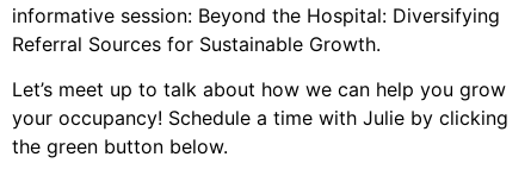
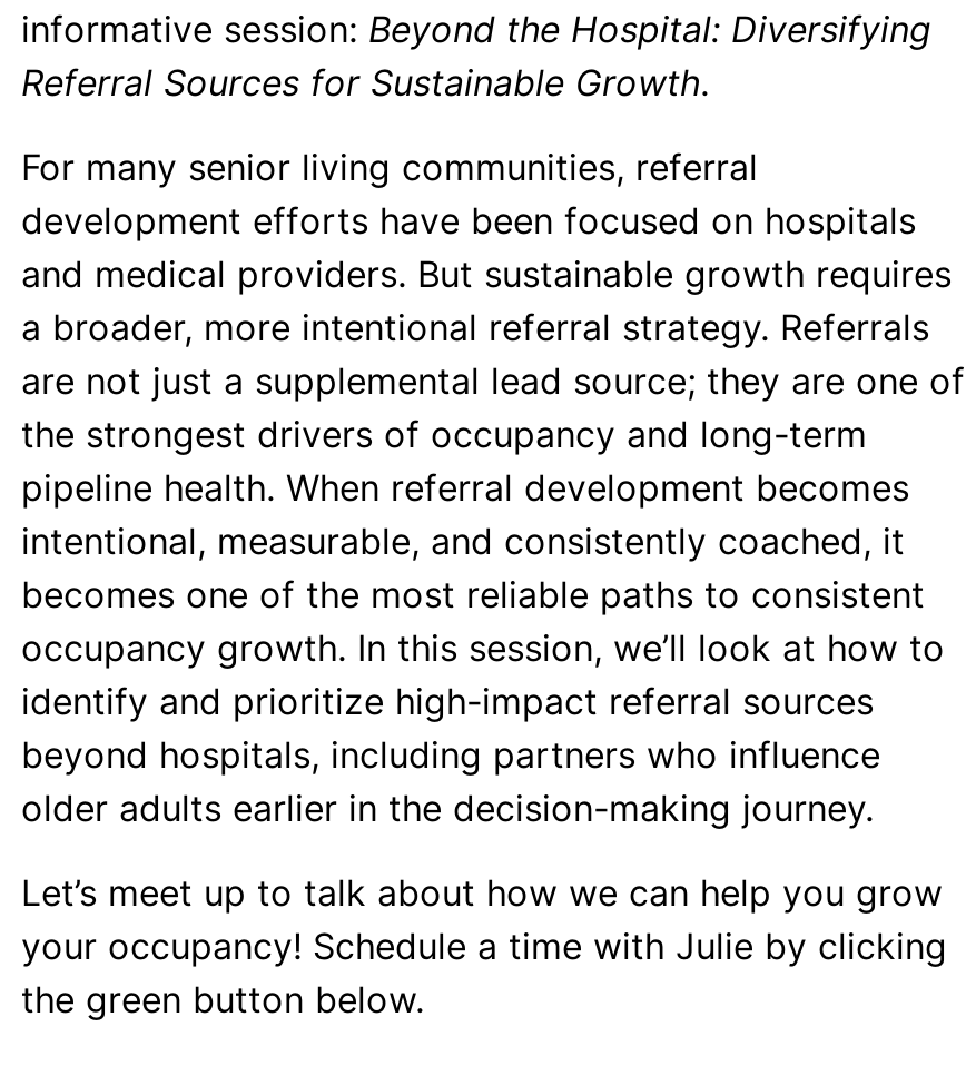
+ For many senior living communities, referral
+ development efforts have been focused on hospitals
+ and medical providers. But sustainable growth requires
+ a broader, more intentional referral strategy. Referrals
+ are not just a supplemental lead source; they are one of
+ the strongest drivers of occupancy and long-term
+ pipeline health. When referral development becomes
+ intentional, measurable, and consistently coached, it
+ becomes one of the most reliable paths to consistent
+ occupancy growth. In this session, we’ll look at how to
+ identify and prioritize high-impact referral sources
+ beyond hospitals, including partners who influence
+ older adults earlier in the decision-making journey.
